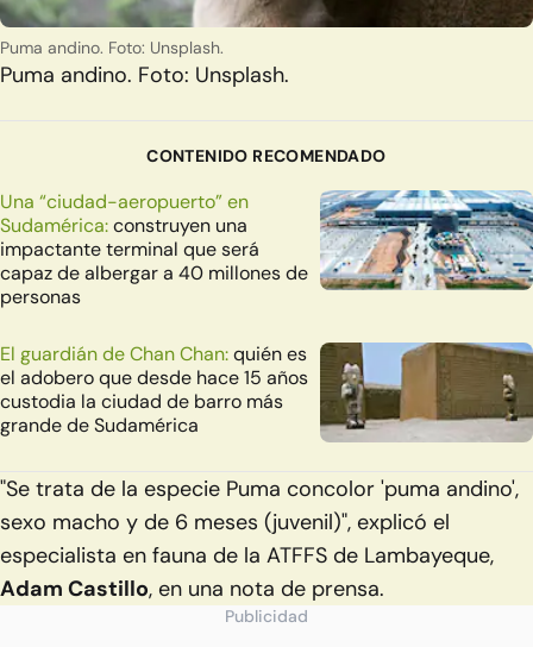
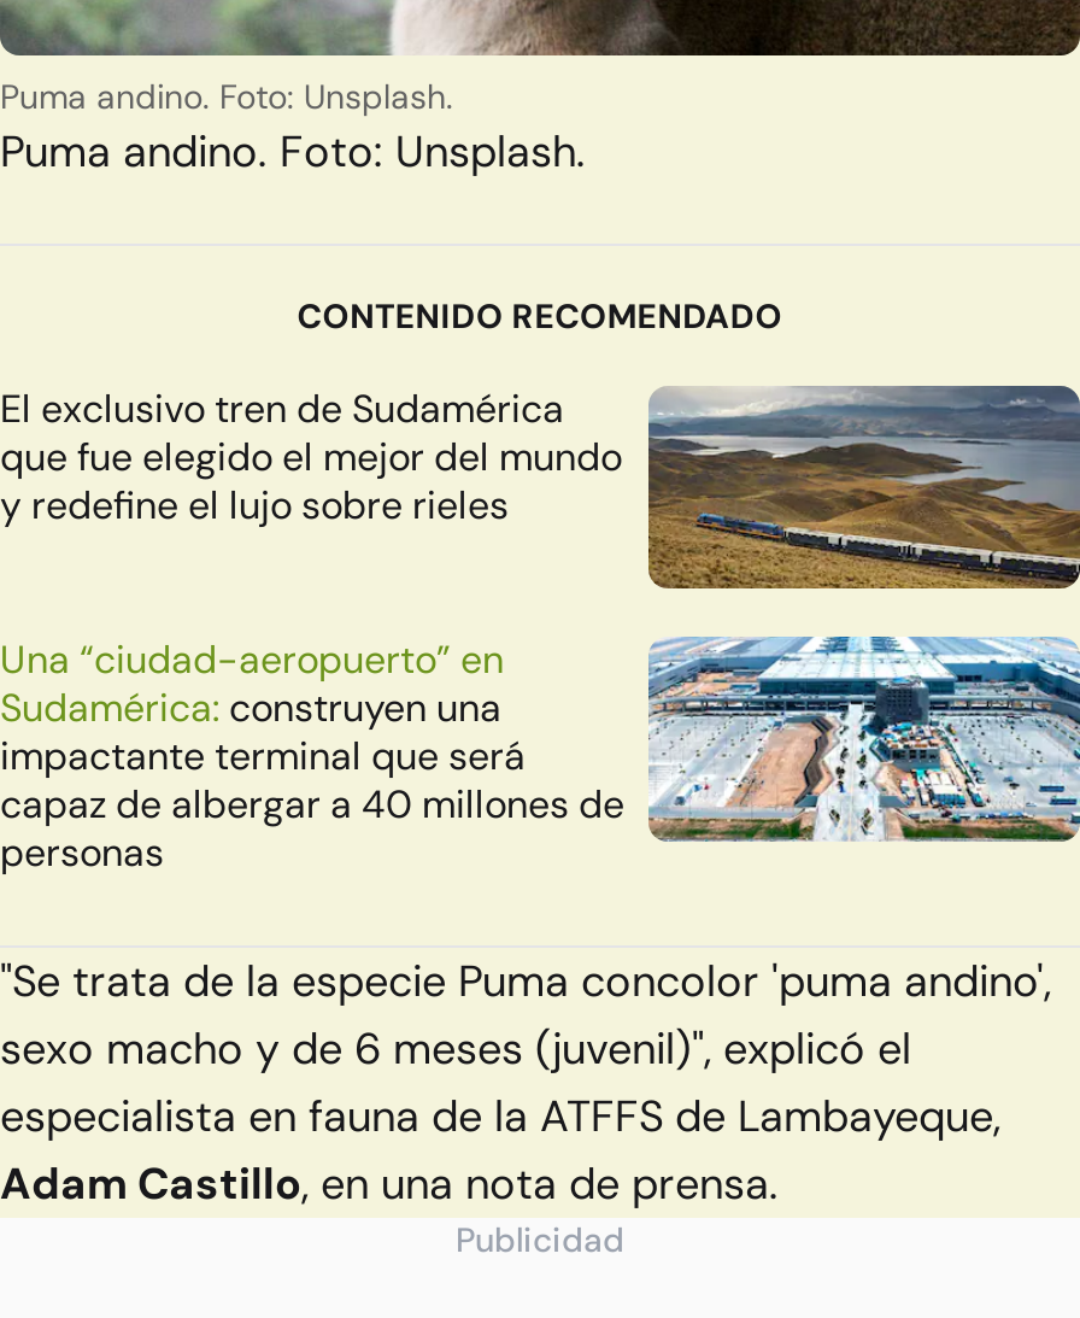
+ [image]
+ El exclusivo tren de Sudamérica
+ que fue elegido el mejor del mundo
+ y redefine el lujo sobre rieles

moved down: [image] | Una “ciudad-aeropuerto” en | Sudamérica: construyen una | impactante terminal que será | capaz de albergar a 40 millones de | personas

- [image]
- El guardián de Chan Chan: quién es
- el adobero que desde hace 15 años
- custodia la ciudad de barro más
- grande de Sudamérica
